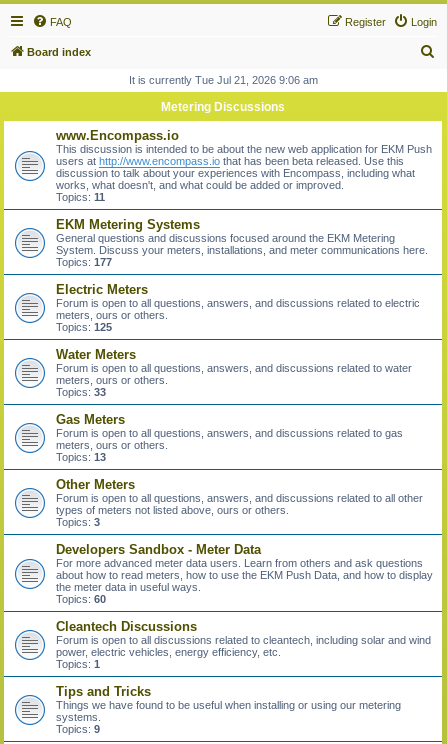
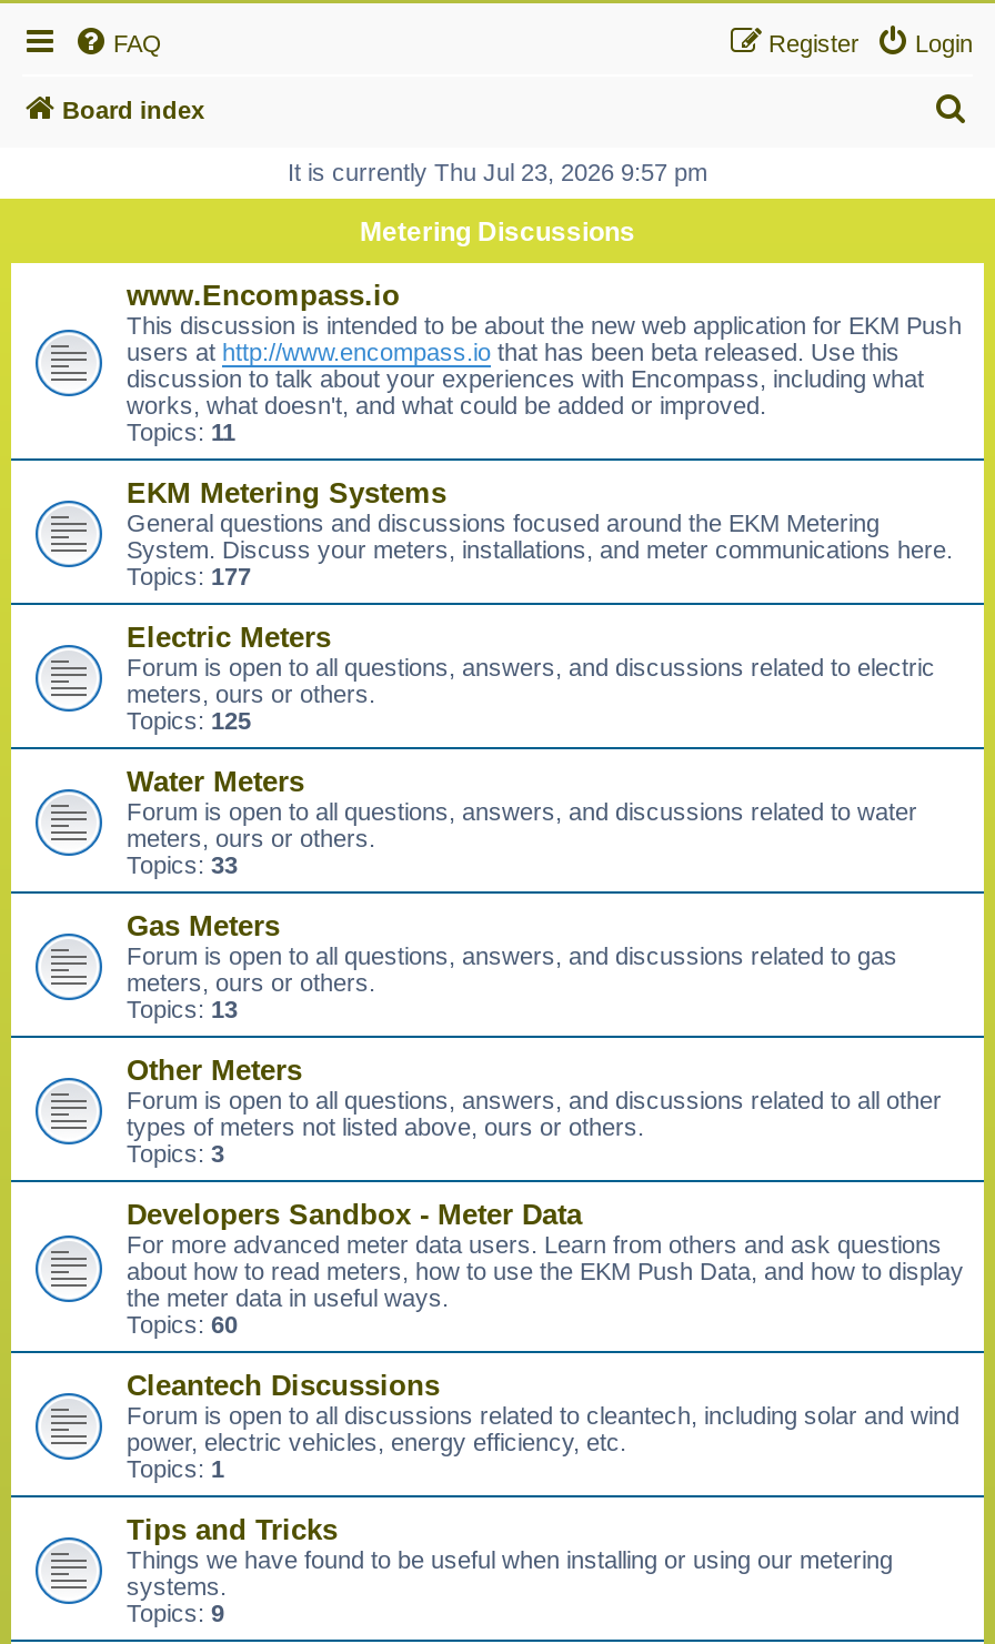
- It is currently Tue Jul 21, 2026 9:06 am
+ It is currently Thu Jul 23, 2026 9:57 pm
